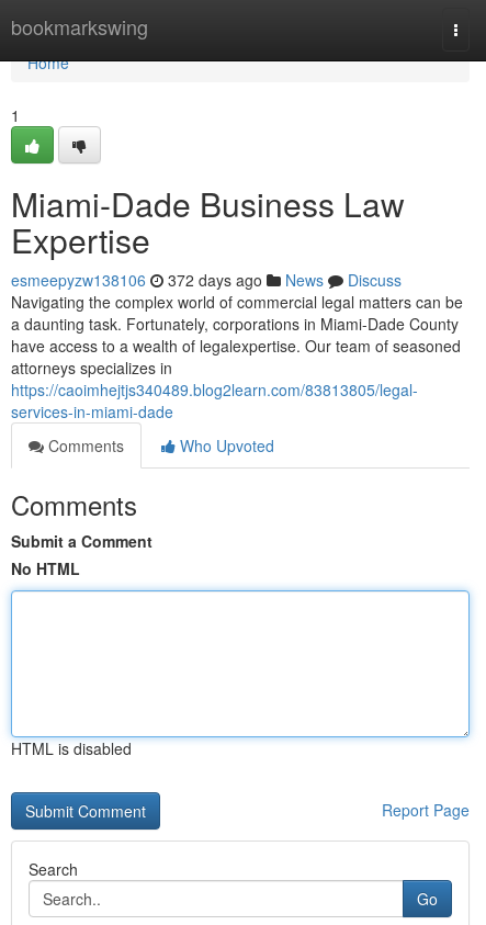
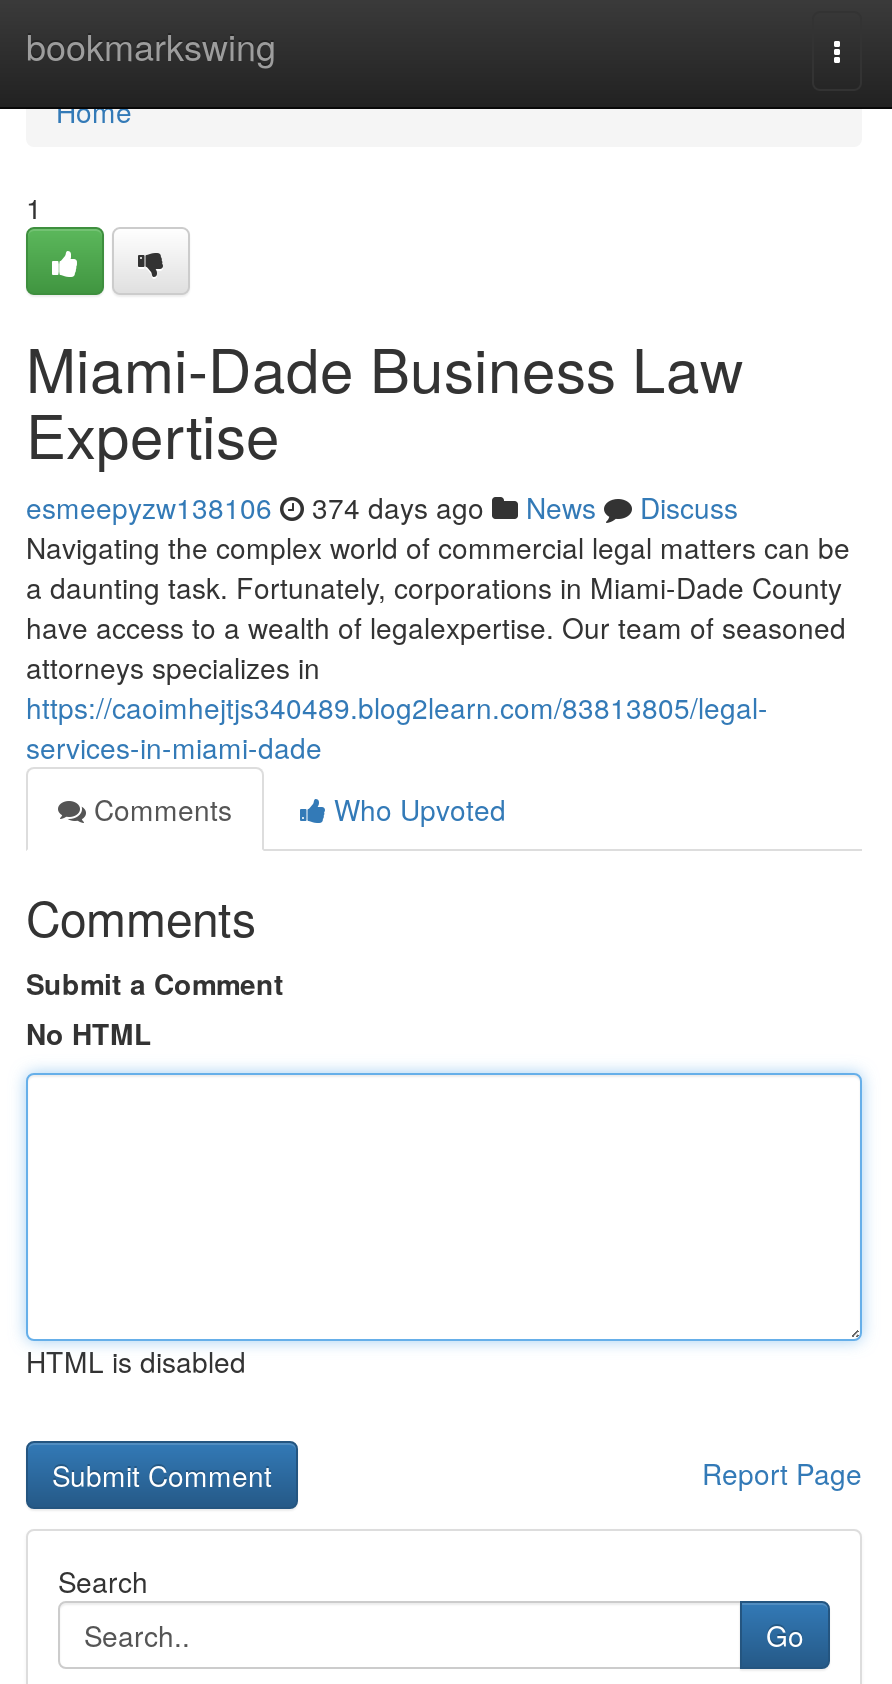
- esmeepyzw138106 372 days ago News Discuss
+ esmeepyzw138106 374 days ago News Discuss
